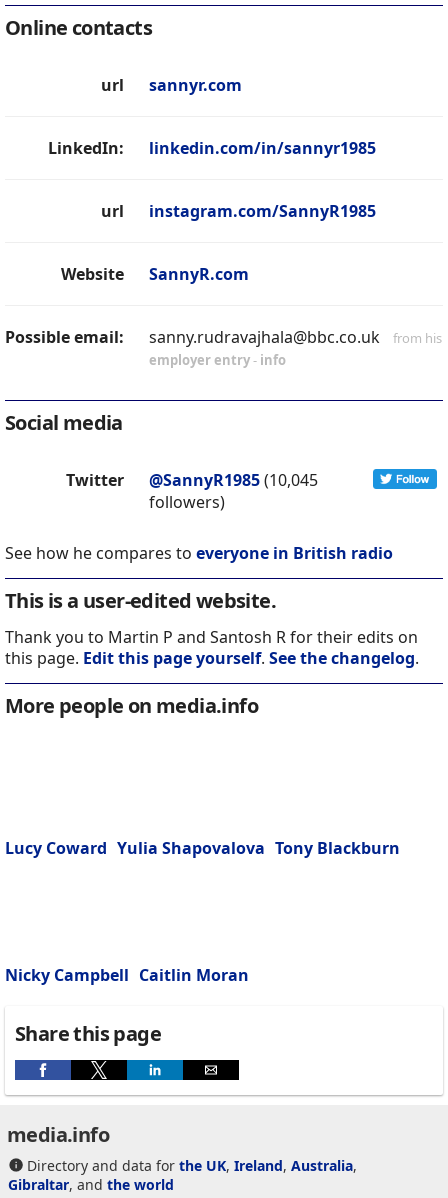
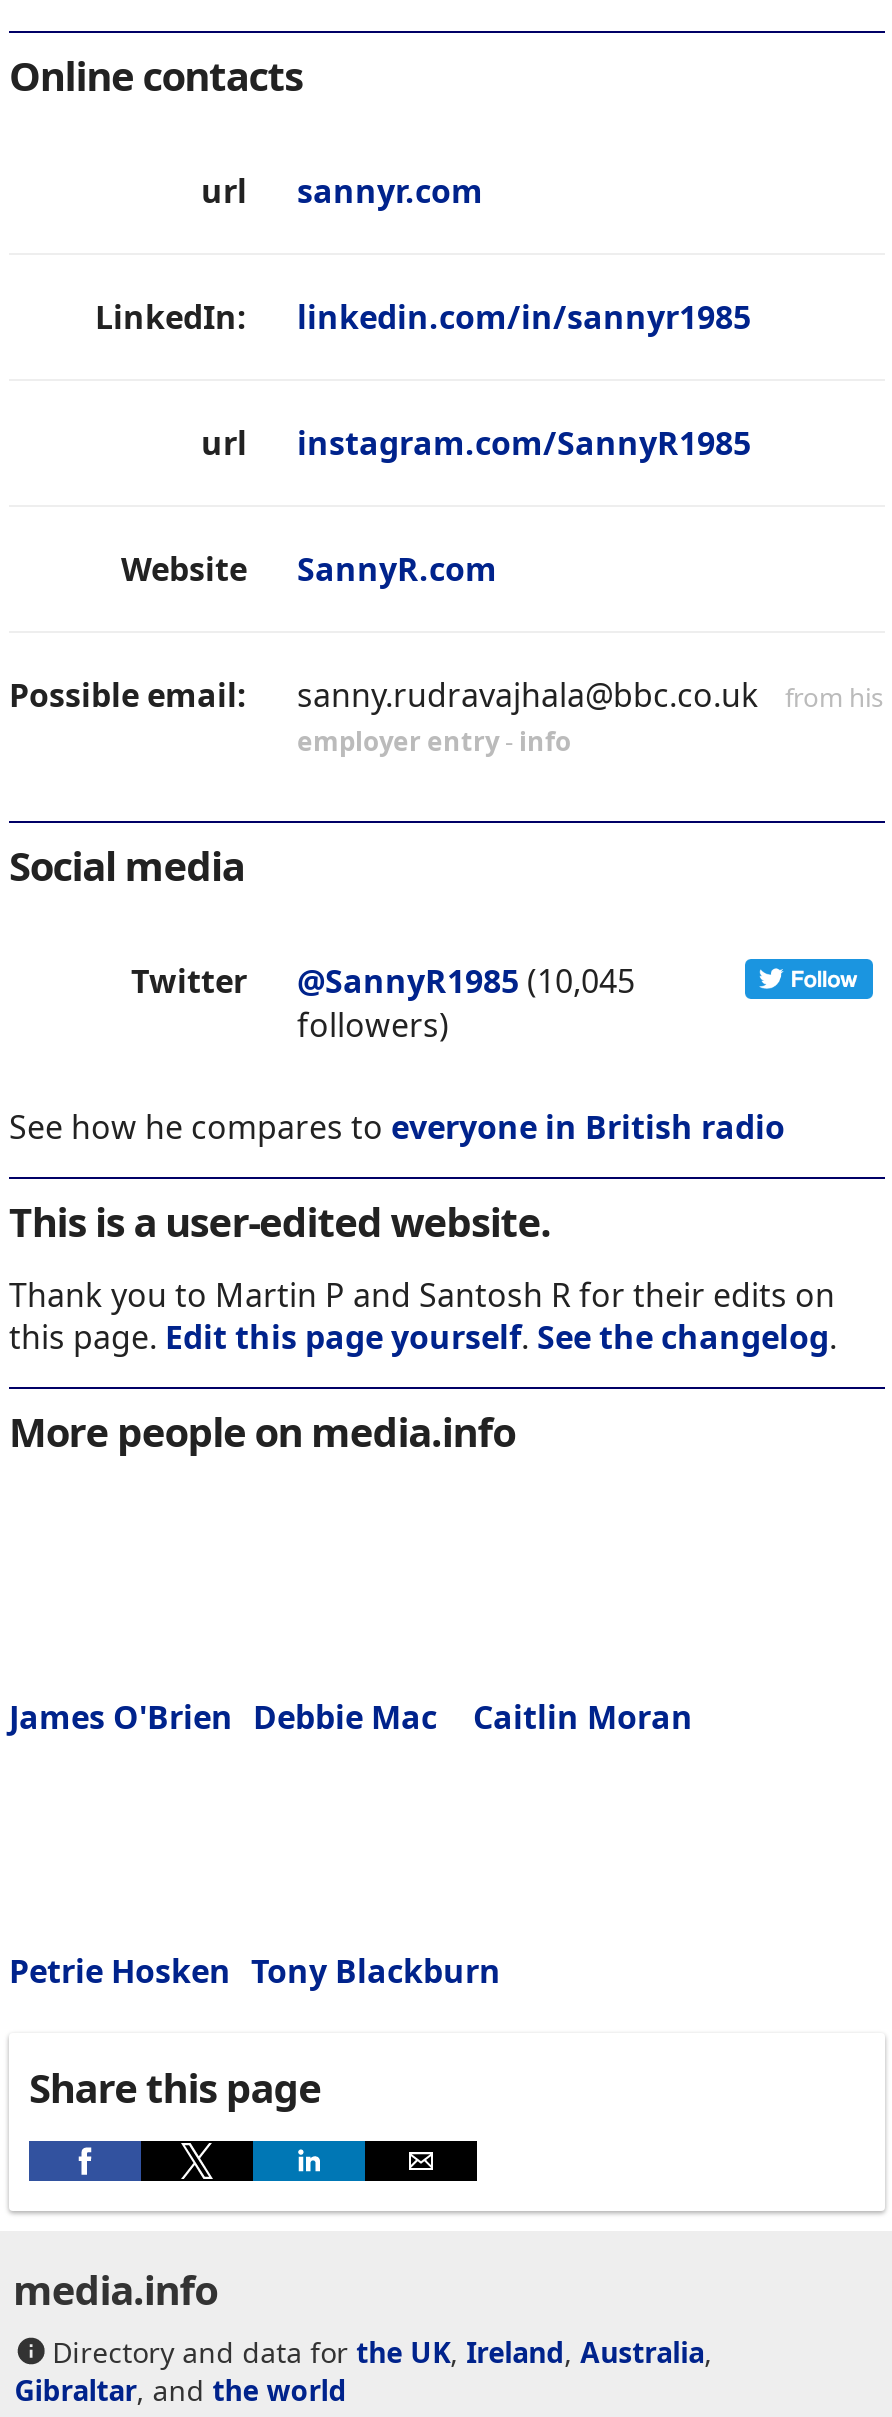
- Lucy Coward Yulia Shapovalova Tony Blackburn
+ James O'Brien Debbie Mac
+ Caitlin Moran

- Nicky Campbell Caitlin Moran
+ Petrie Hosken Tony Blackburn
